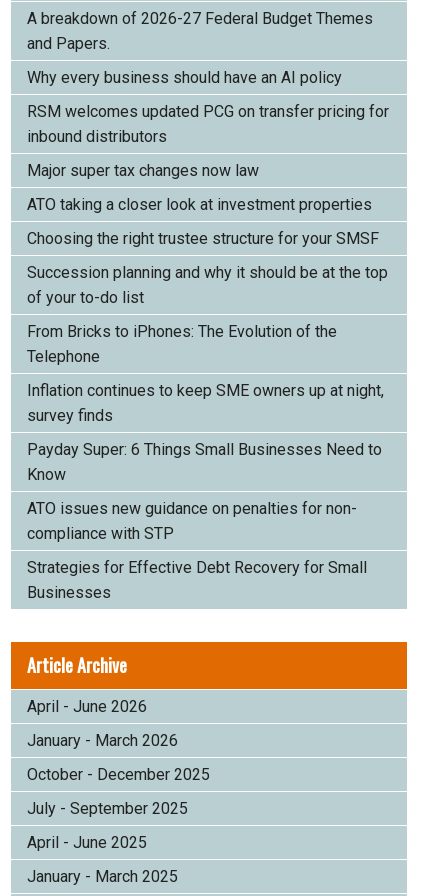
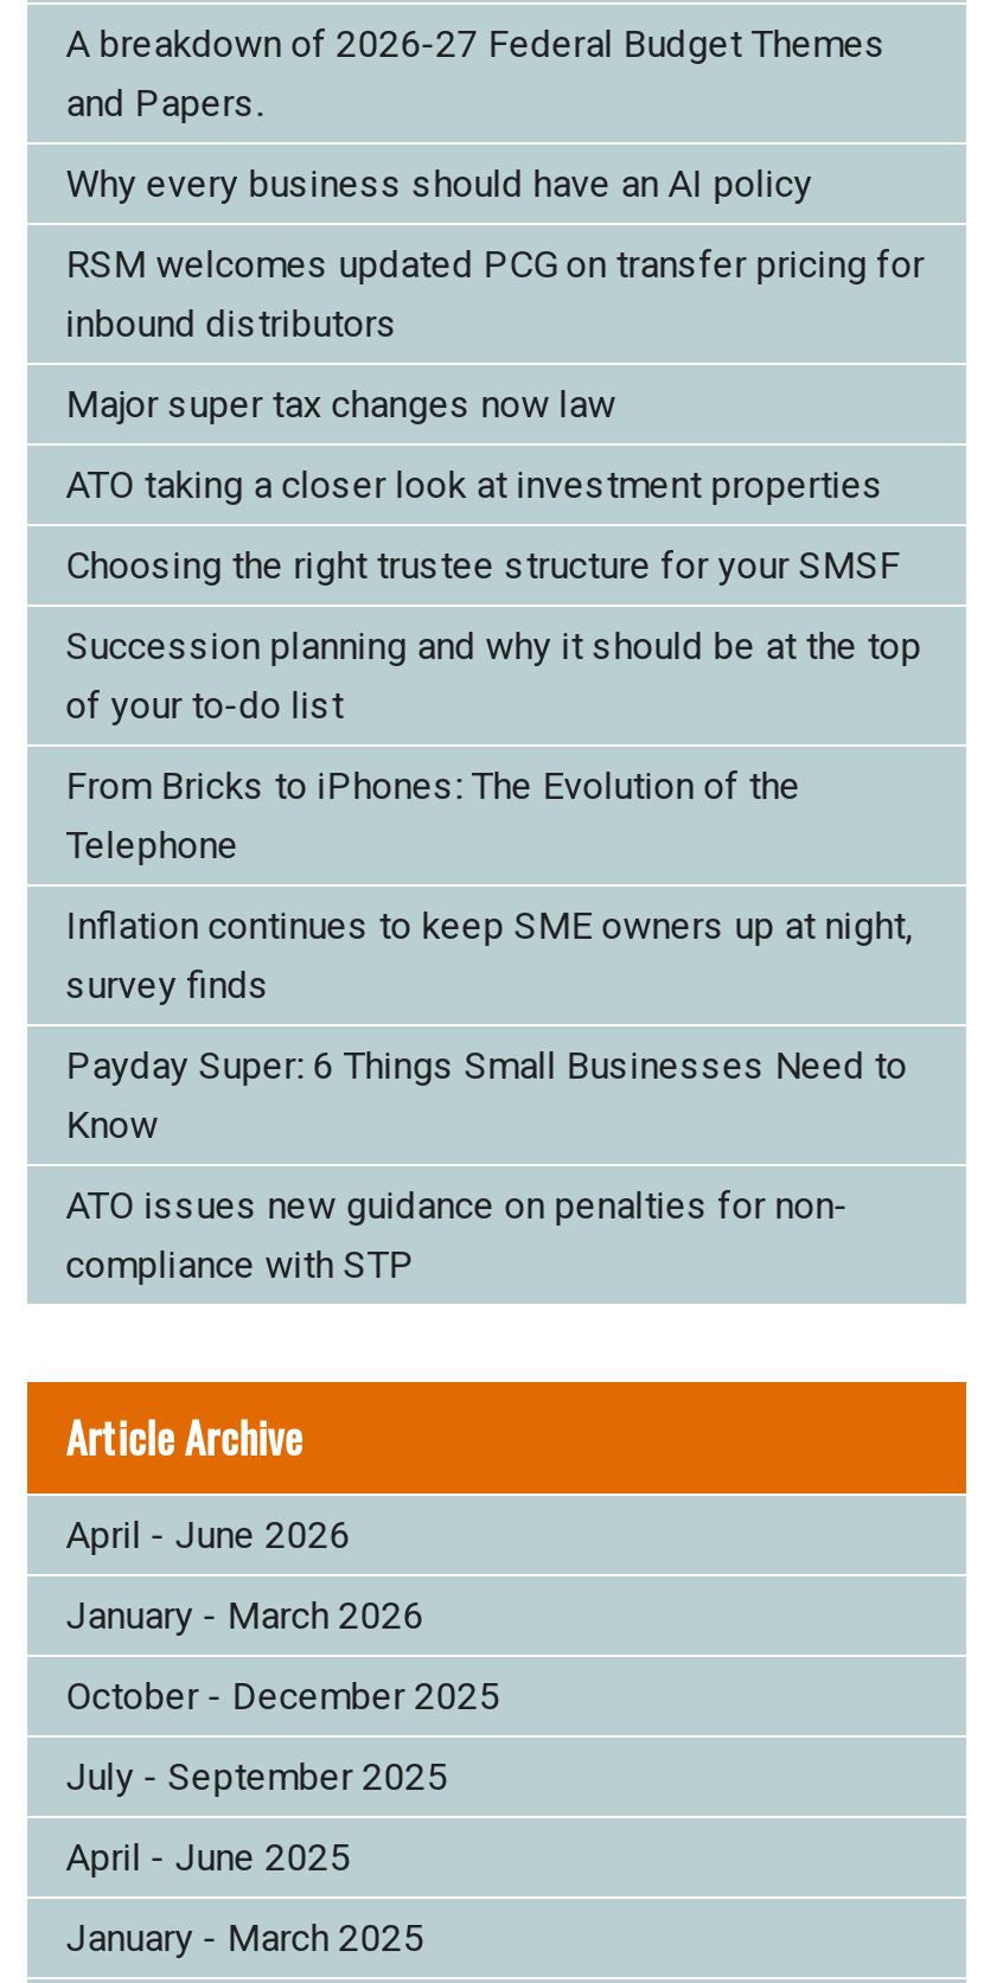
- Strategies for Effective Debt Recovery for Small
- Businesses
